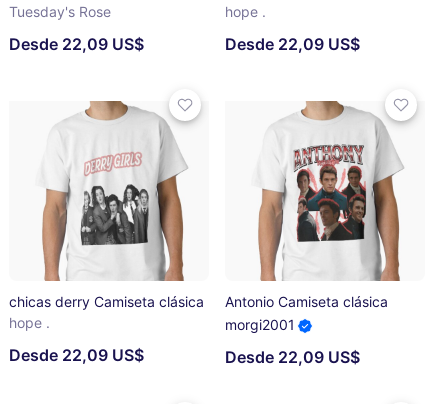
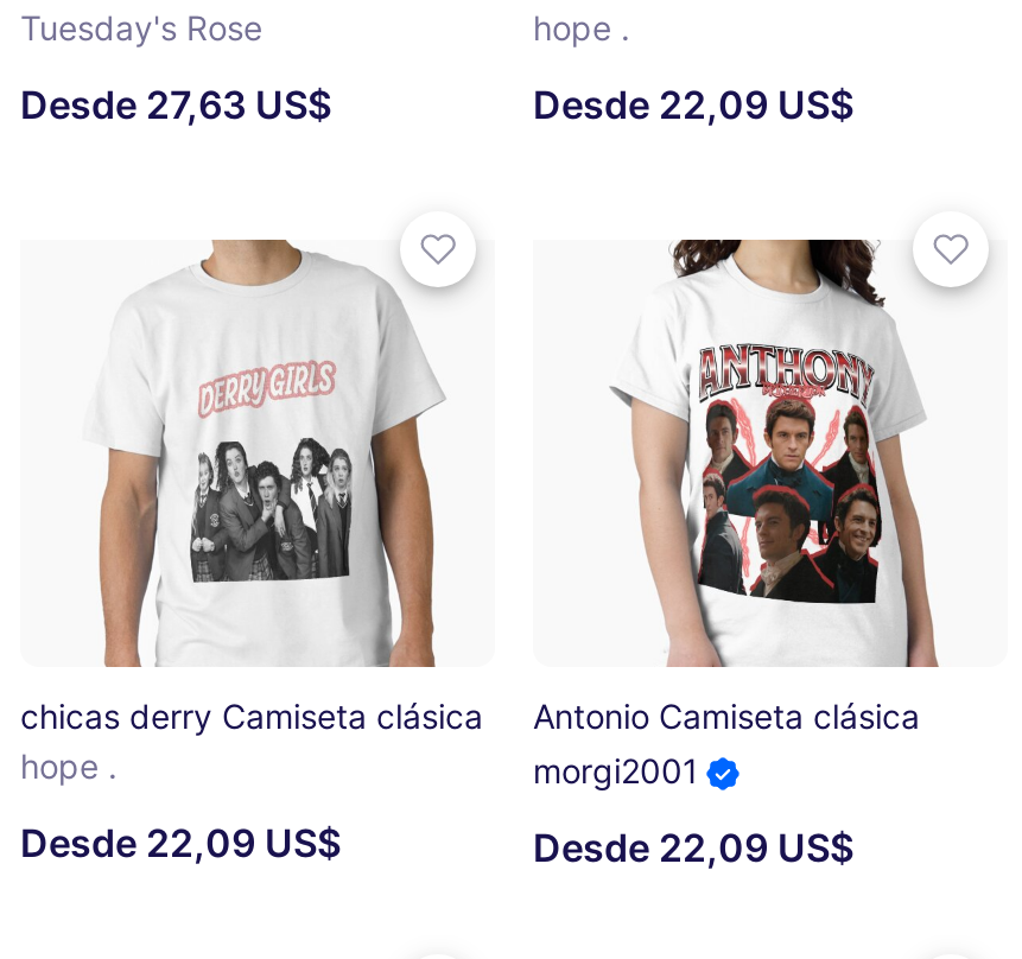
- Desde 22,09 US$
+ Desde 27,63 US$

- [image]
+ [image]
